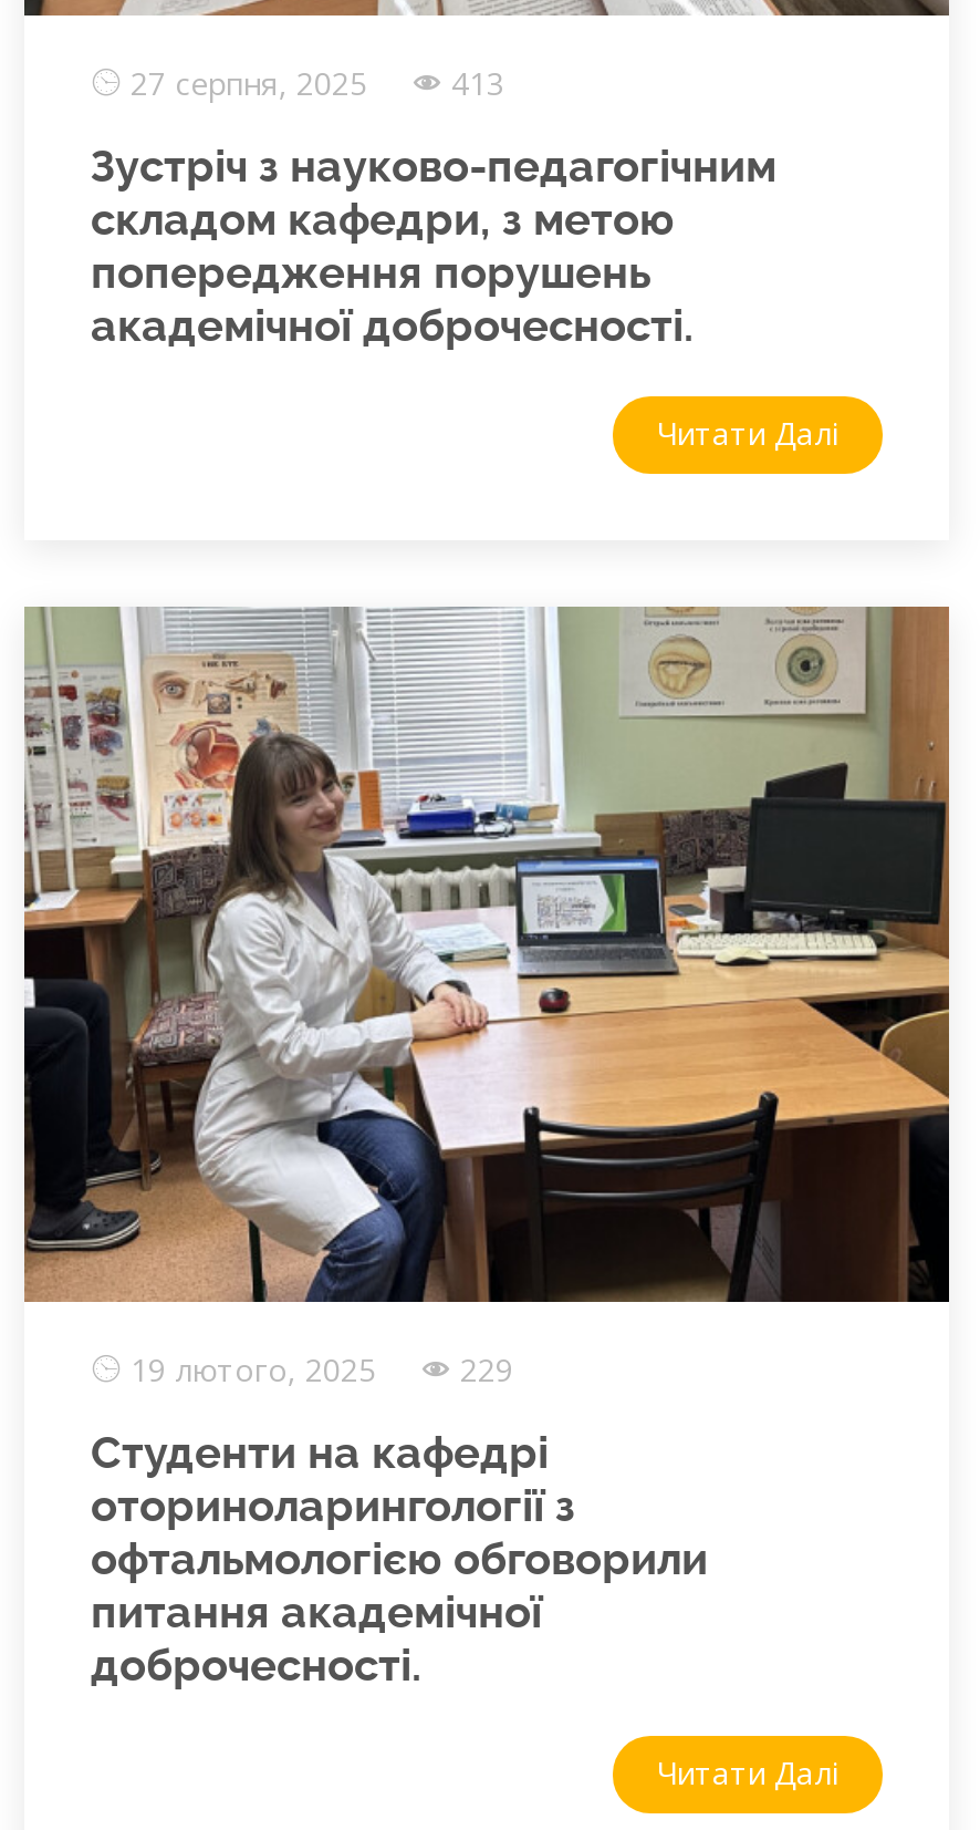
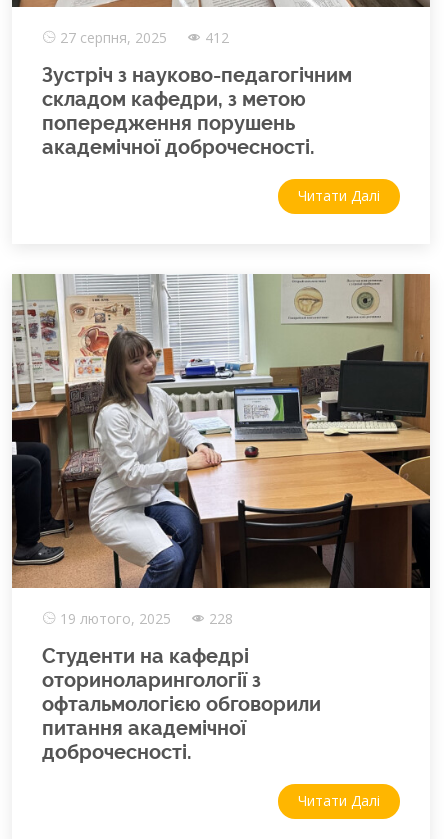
- 413
+ 412

- 19 лютого, 2025 229
+ 19 лютого, 2025 228
